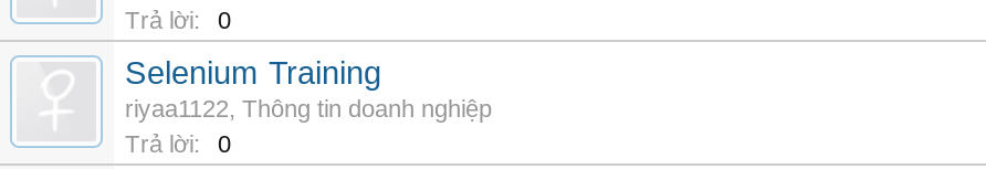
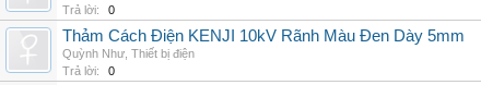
- Selenium Training
- riyaa1122, Thông tin doanh nghiệp
+ Thảm Cách Điện KENJI 10kV Rãnh Màu Đen Dày 5mm
+ Quỳnh Như, Thiết bị điện
